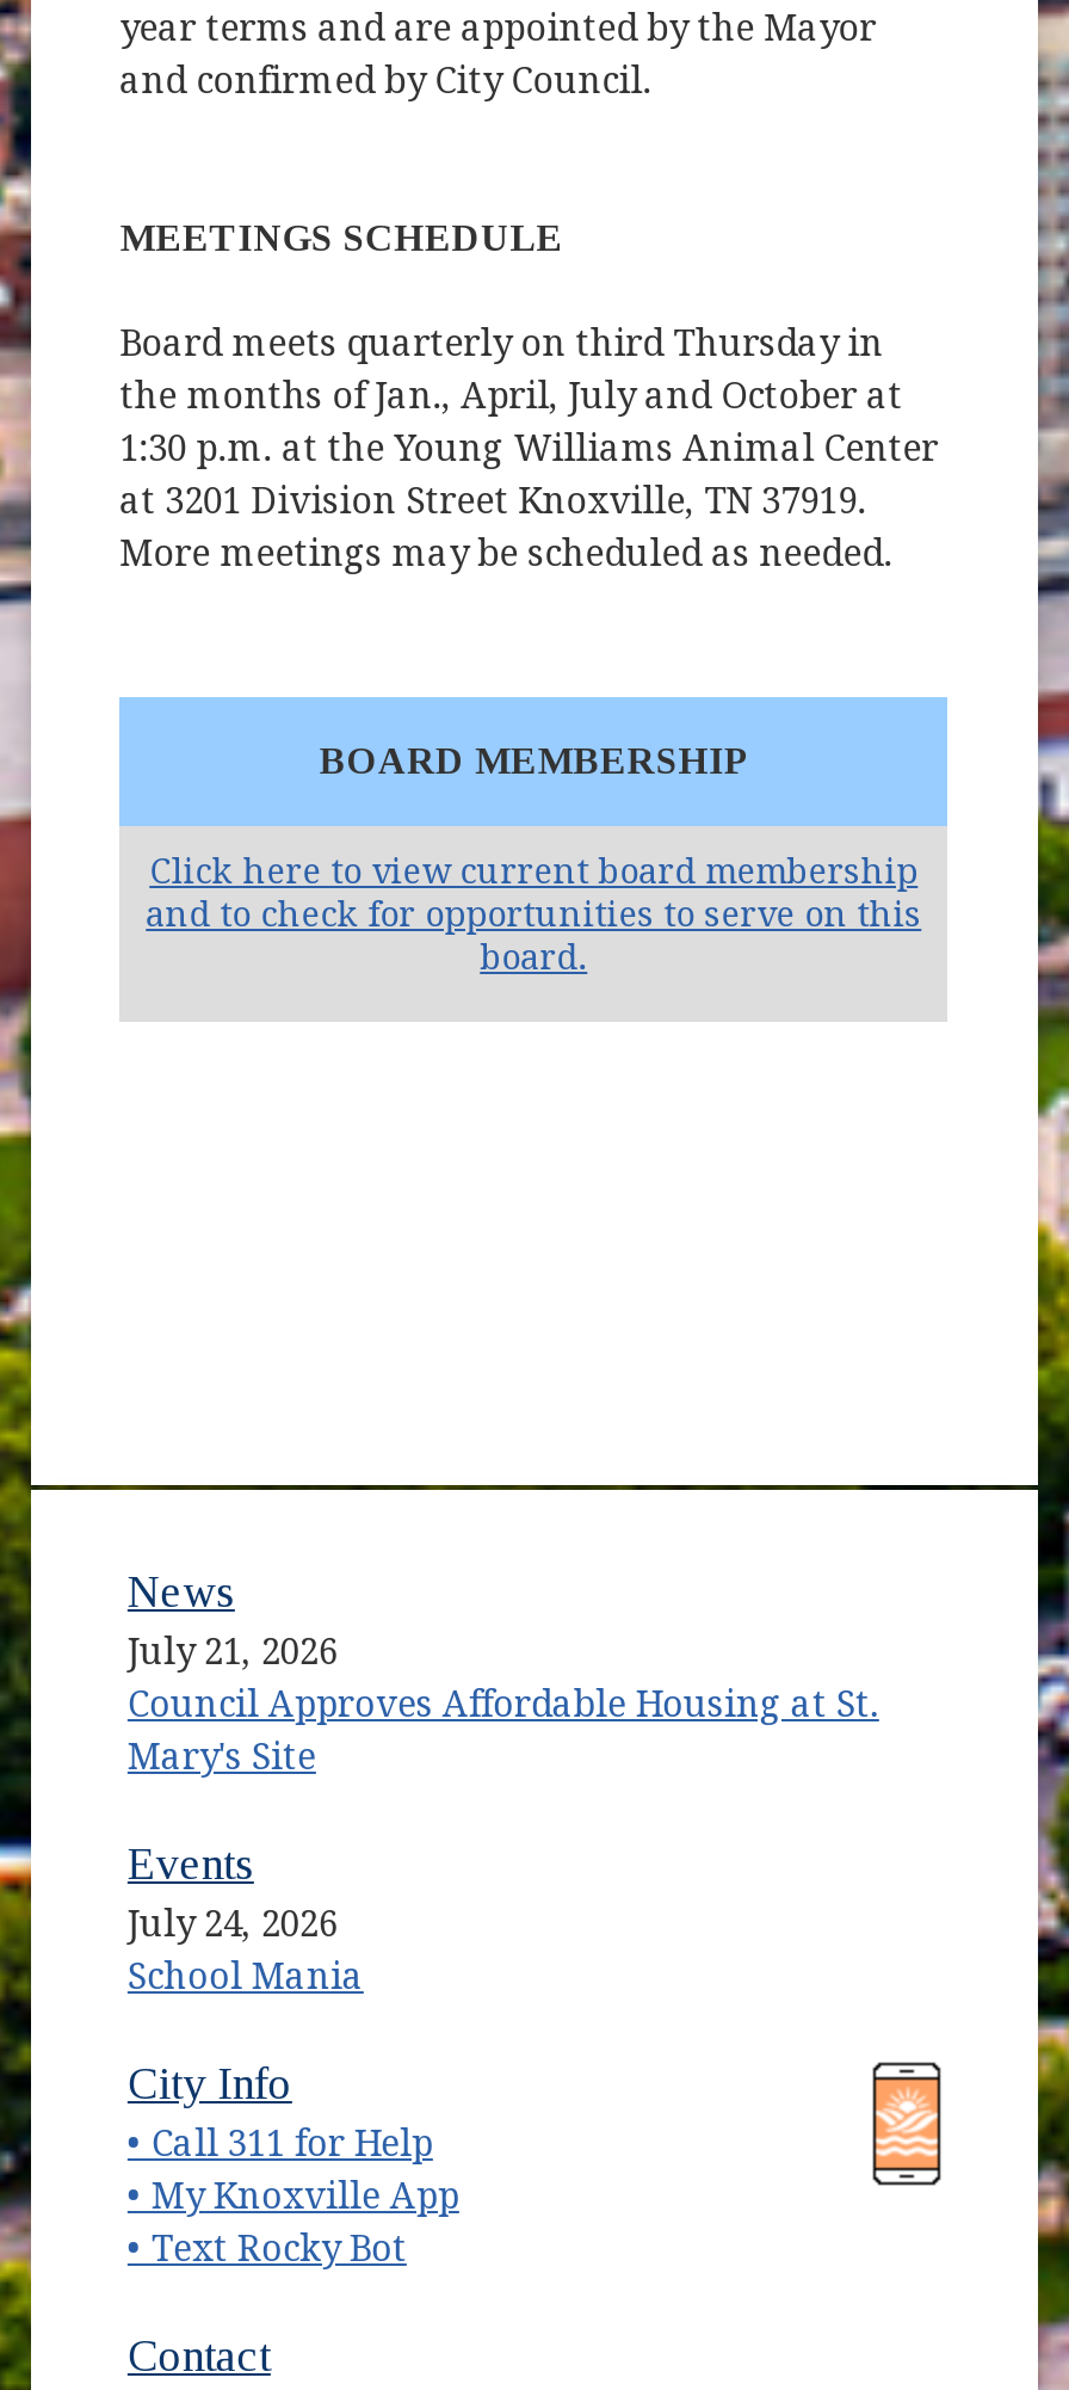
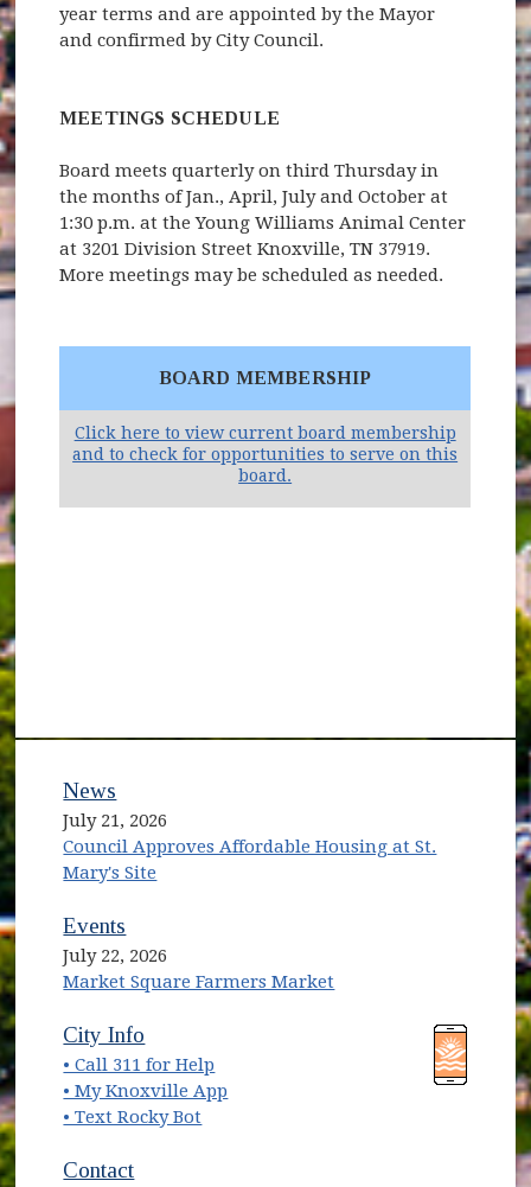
- July 24, 2026
- School Mania
+ July 22, 2026
+ Market Square Farmers Market
